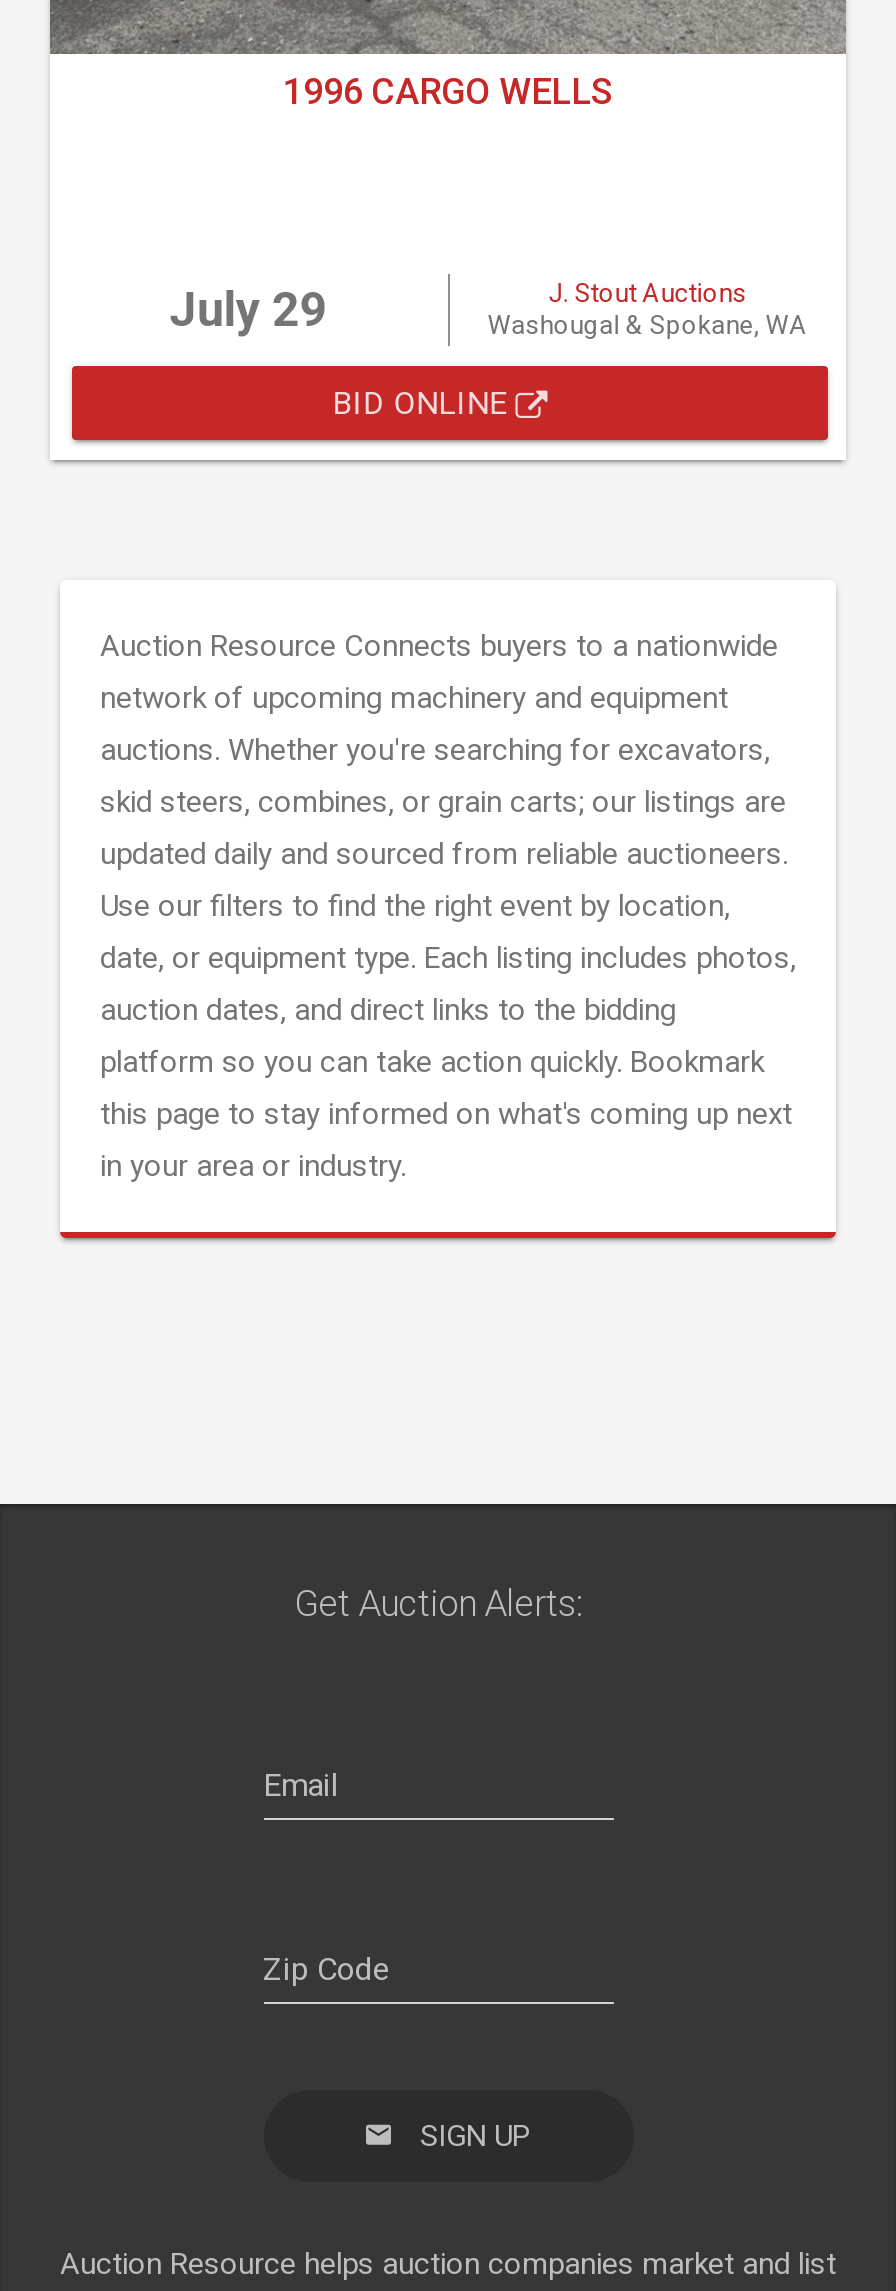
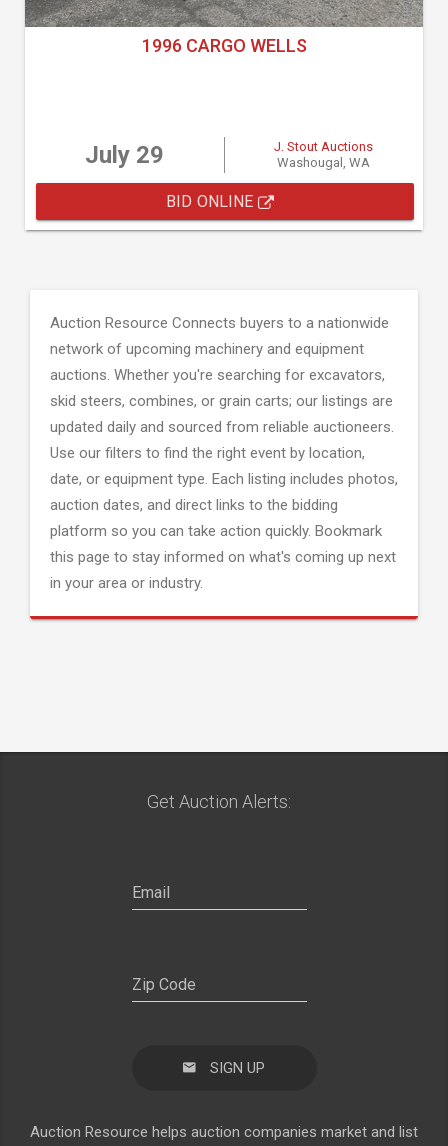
- Washougal & Spokane, WA
+ Washougal, WA
